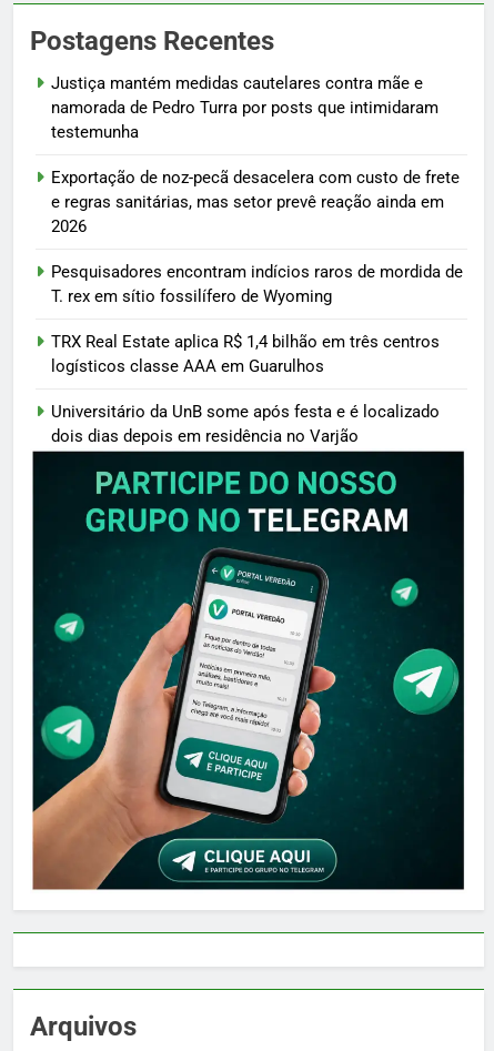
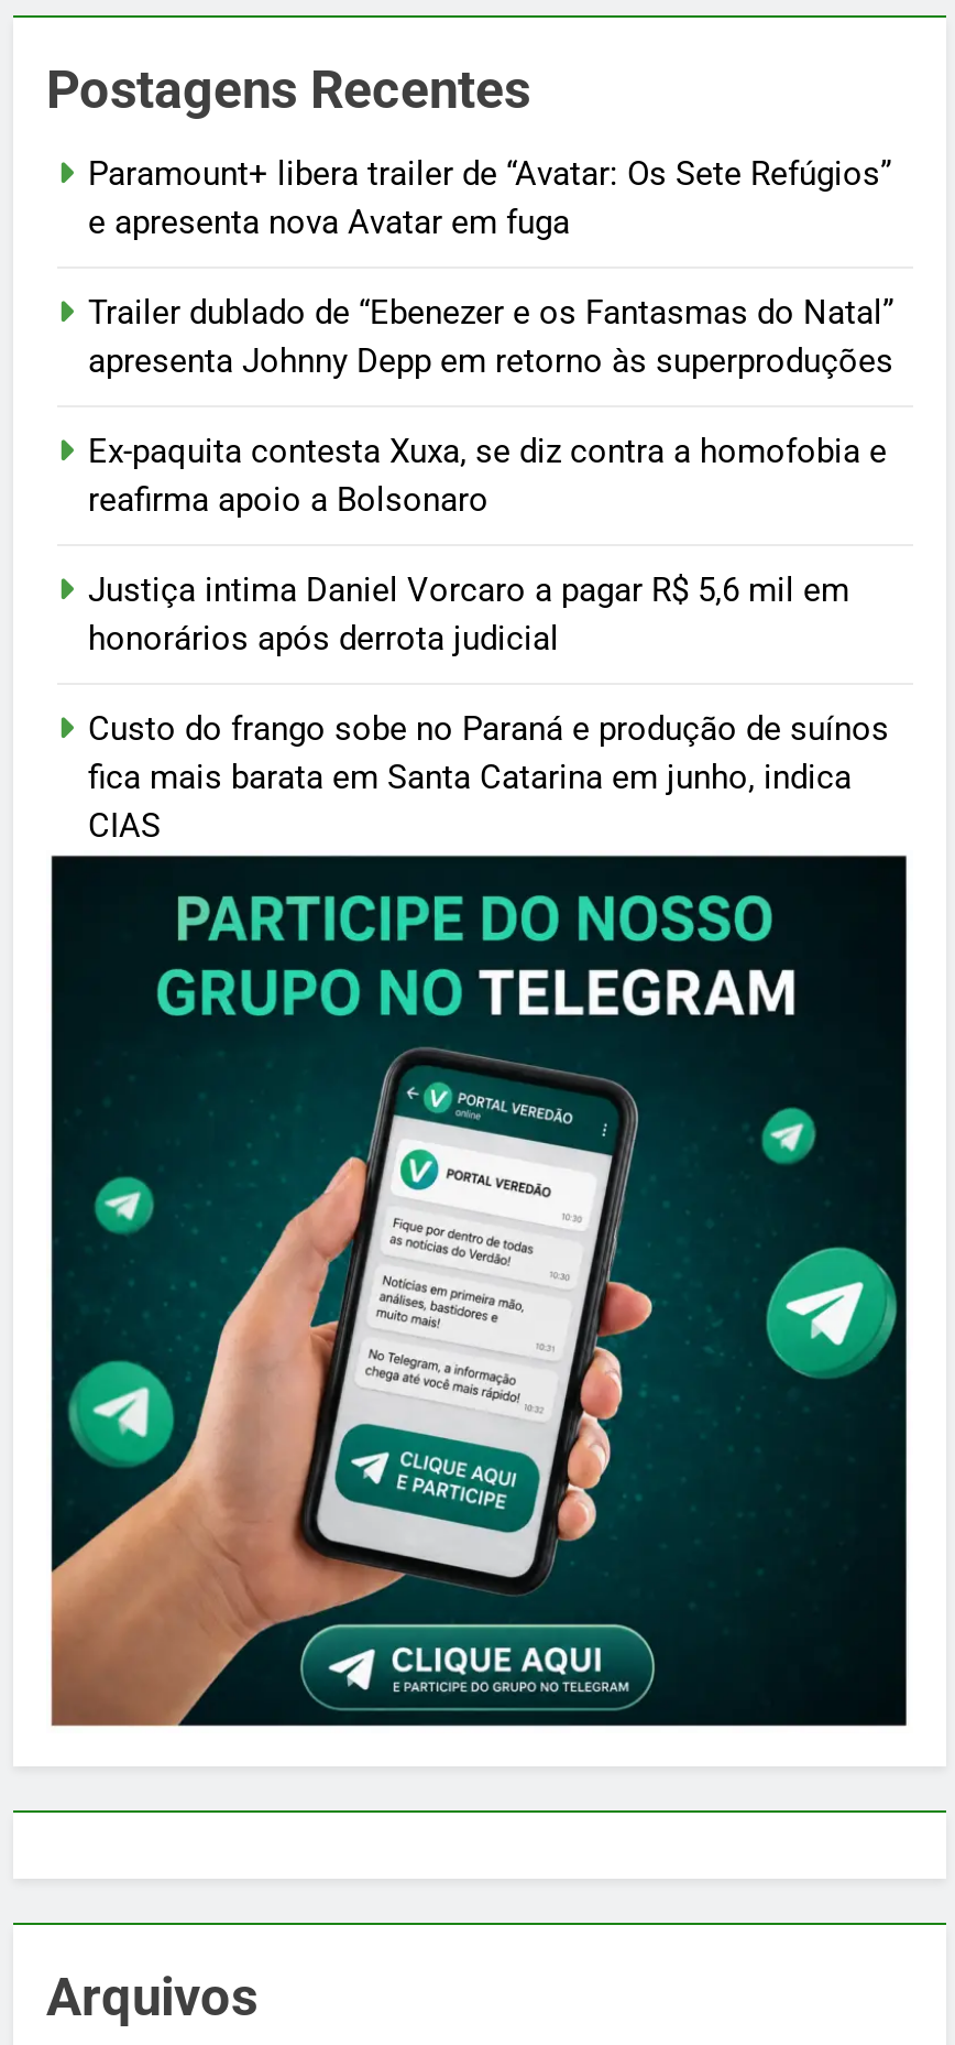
- Justiça mantém medidas cautelares contra mãe e
- namorada de Pedro Turra por posts que intimidaram
- testemunha
+ Paramount+ libera trailer de “Avatar: Os Sete Refúgios”
+ e apresenta nova Avatar em fuga

- Exportação de noz-pecã desacelera com custo de frete
- e regras sanitárias, mas setor prevê reação ainda em
- 2026
+ Trailer dublado de “Ebenezer e os Fantasmas do Natal”
+ apresenta Johnny Depp em retorno às superproduções

- Pesquisadores encontram indícios raros de mordida de
- T. rex em sítio fossilífero de Wyoming
+ Ex-paquita contesta Xuxa, se diz contra a homofobia e
+ reafirma apoio a Bolsonaro

- TRX Real Estate aplica R$ 1,4 bilhão em três centros
- logísticos classe AAA em Guarulhos
+ Justiça intima Daniel Vorcaro a pagar R$ 5,6 mil em
+ honorários após derrota judicial

- Universitário da UnB some após festa e é localizado
- dois dias depois em residência no Varjão
+ Custo do frango sobe no Paraná e produção de suínos
+ fica mais barata em Santa Catarina em junho, indica
+ CIAS
